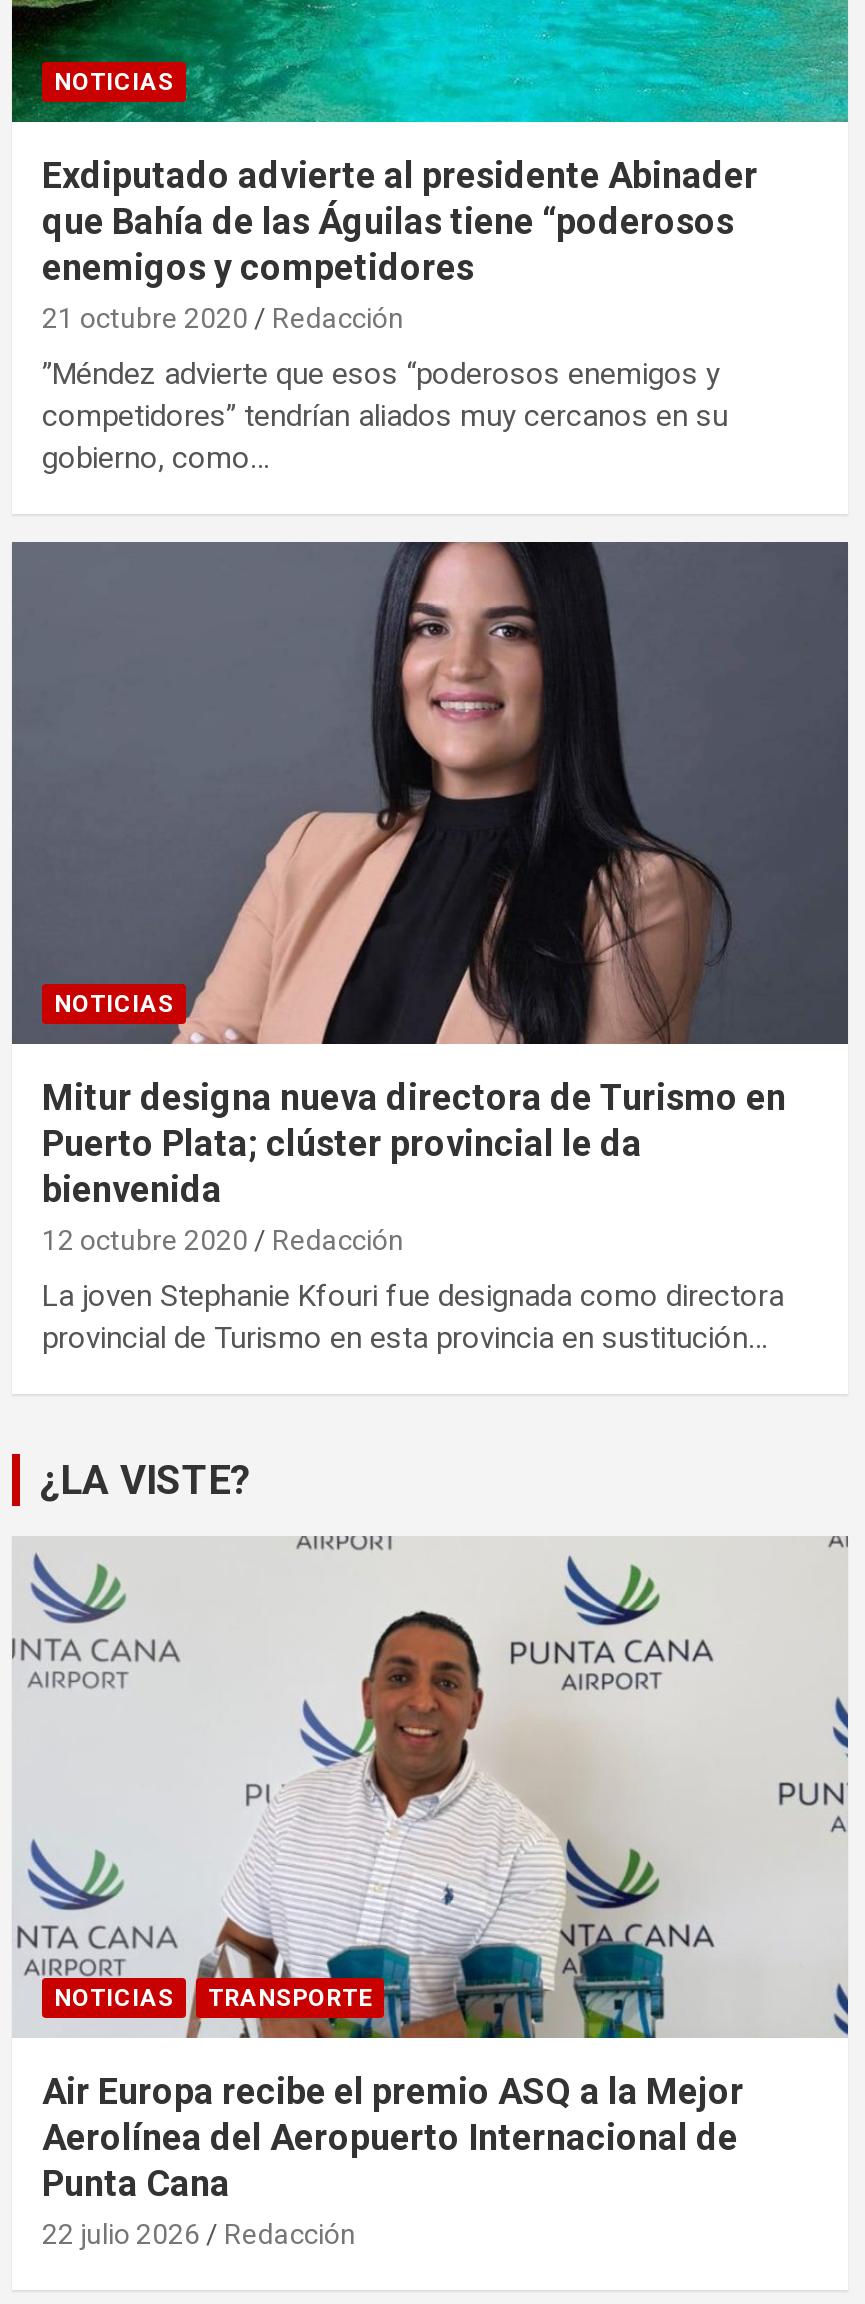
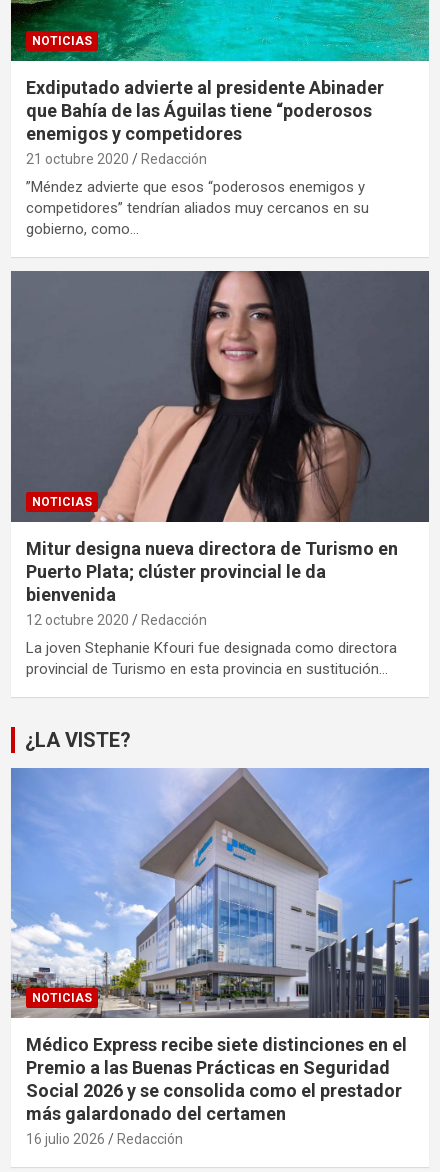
- [image]
- TRANSPORTE
- Air Europa recibe el premio ASQ a la Mejor
- Aerolínea del Aeropuerto Internacional de
- Punta Cana
- 22 julio 2026
+ [image]
+ Médico Express recibe siete distinciones en el
+ Premio a las Buenas Prácticas en Seguridad
+ Social 2026 y se consolida como el prestador
+ más galardonado del certamen
+ 16 julio 2026
